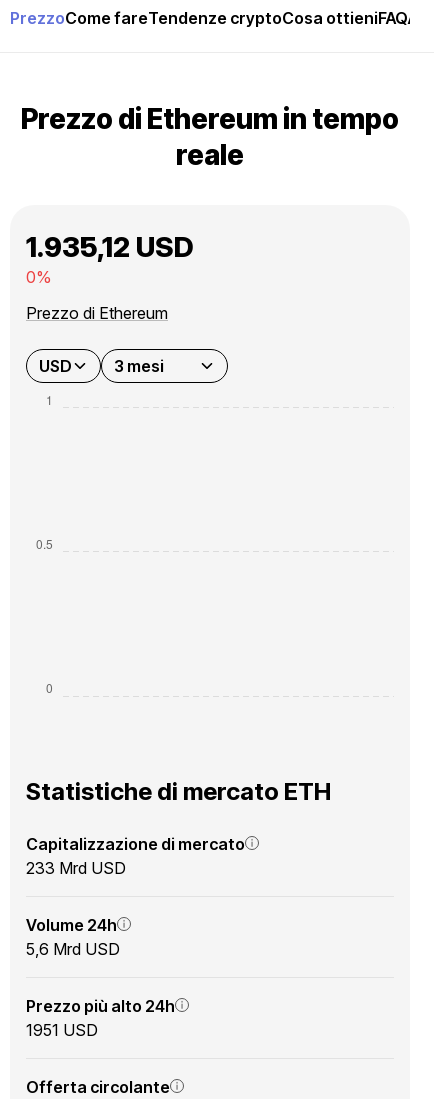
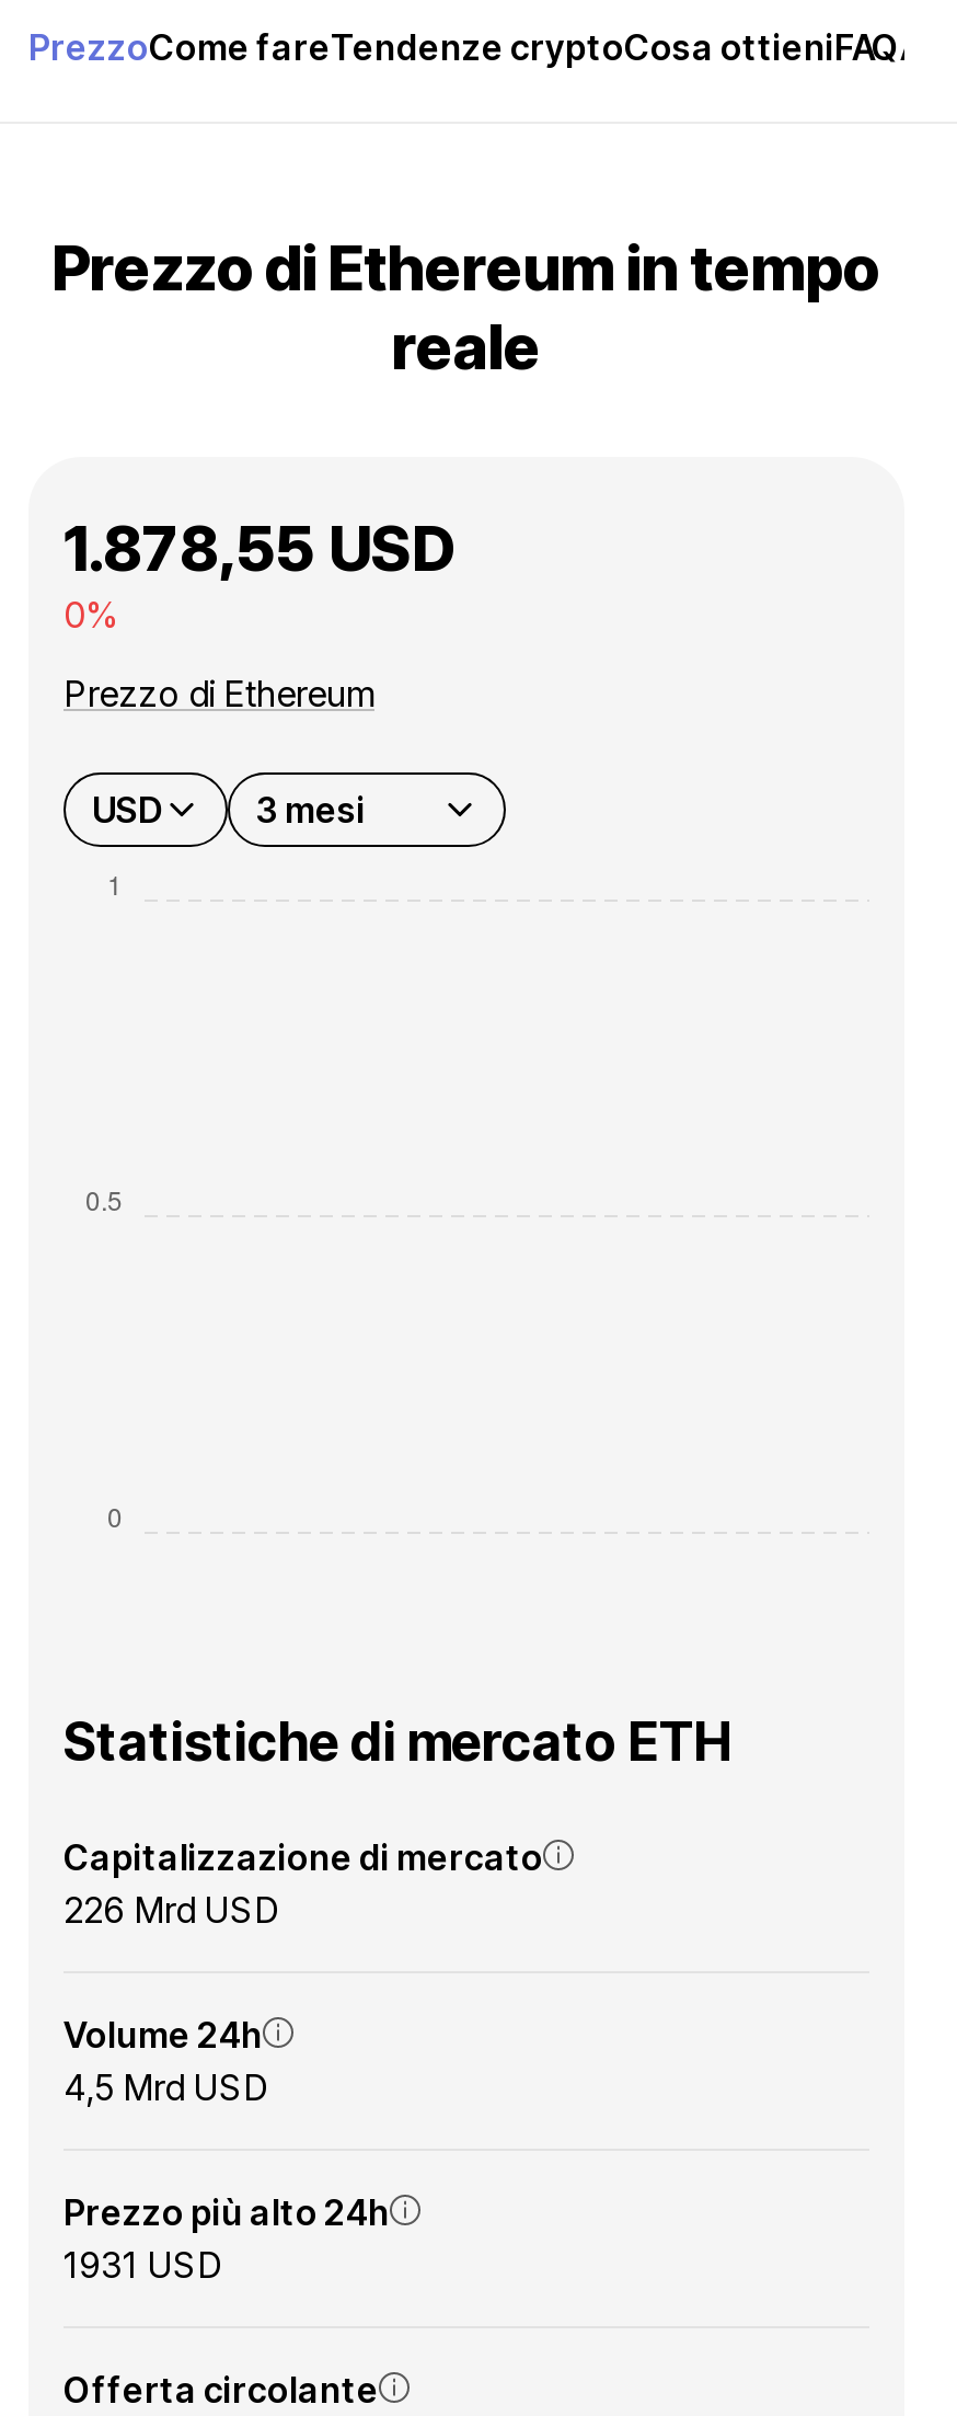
- 1.935,12 USD
+ 1.878,55 USD

- 233 Mrd USD
+ 226 Mrd USD

- 5,6 Mrd USD
+ 4,5 Mrd USD

- 1951 USD
+ 1931 USD
